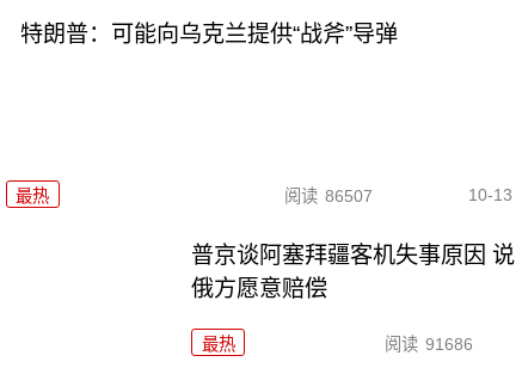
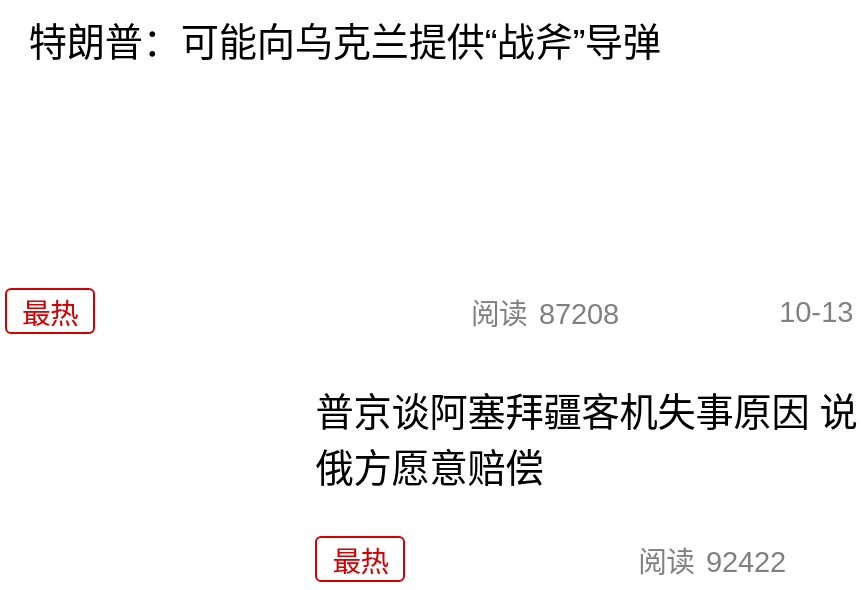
- 阅读 86507
+ 阅读 87208

- 阅读 91686
+ 阅读 92422
